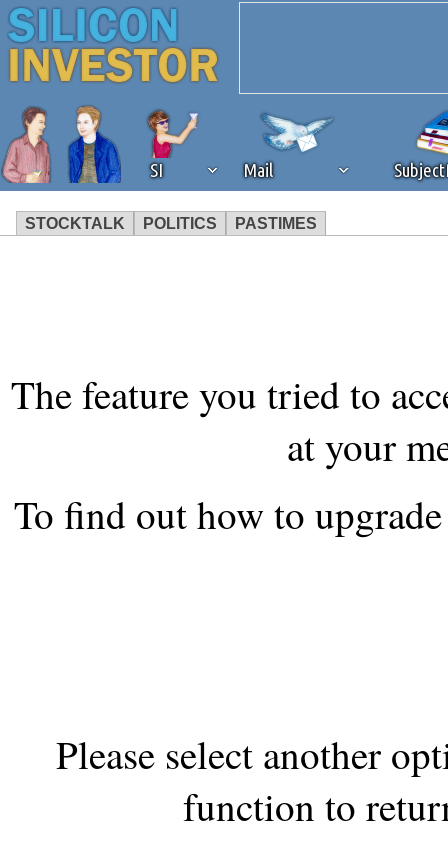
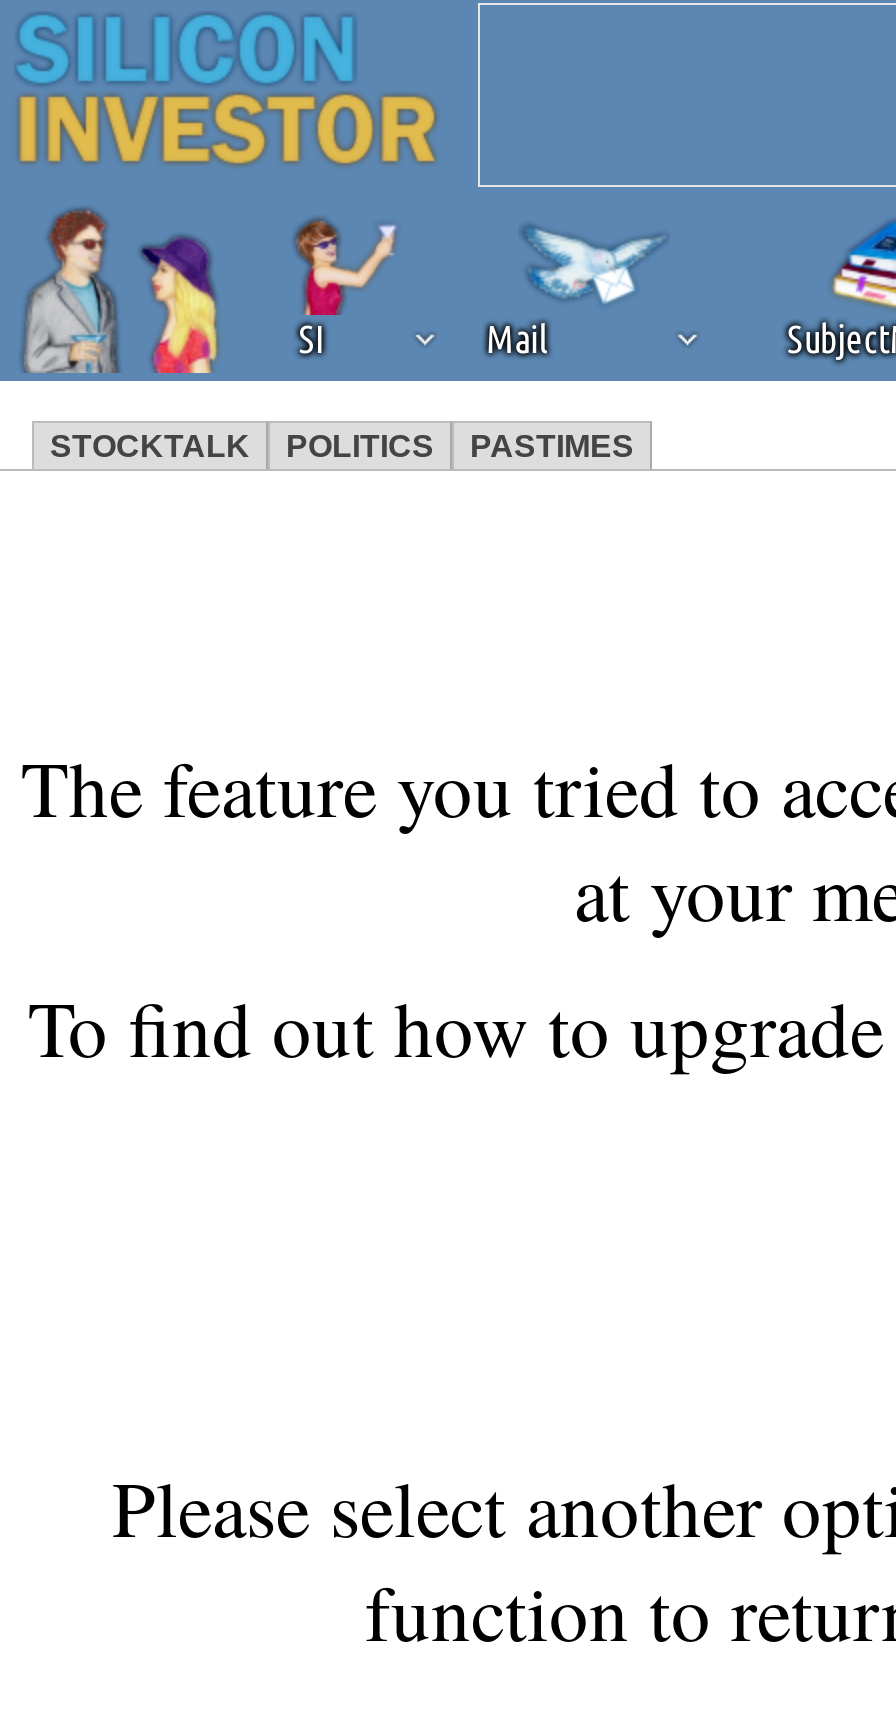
- [image]
+ [image]

- [image]
+ [image]
